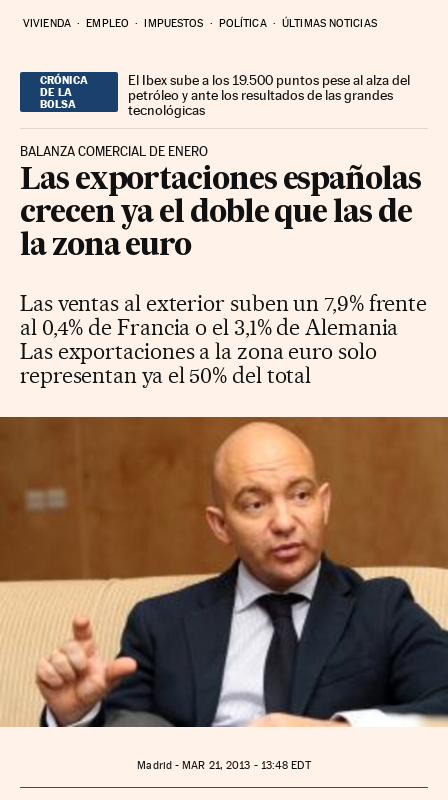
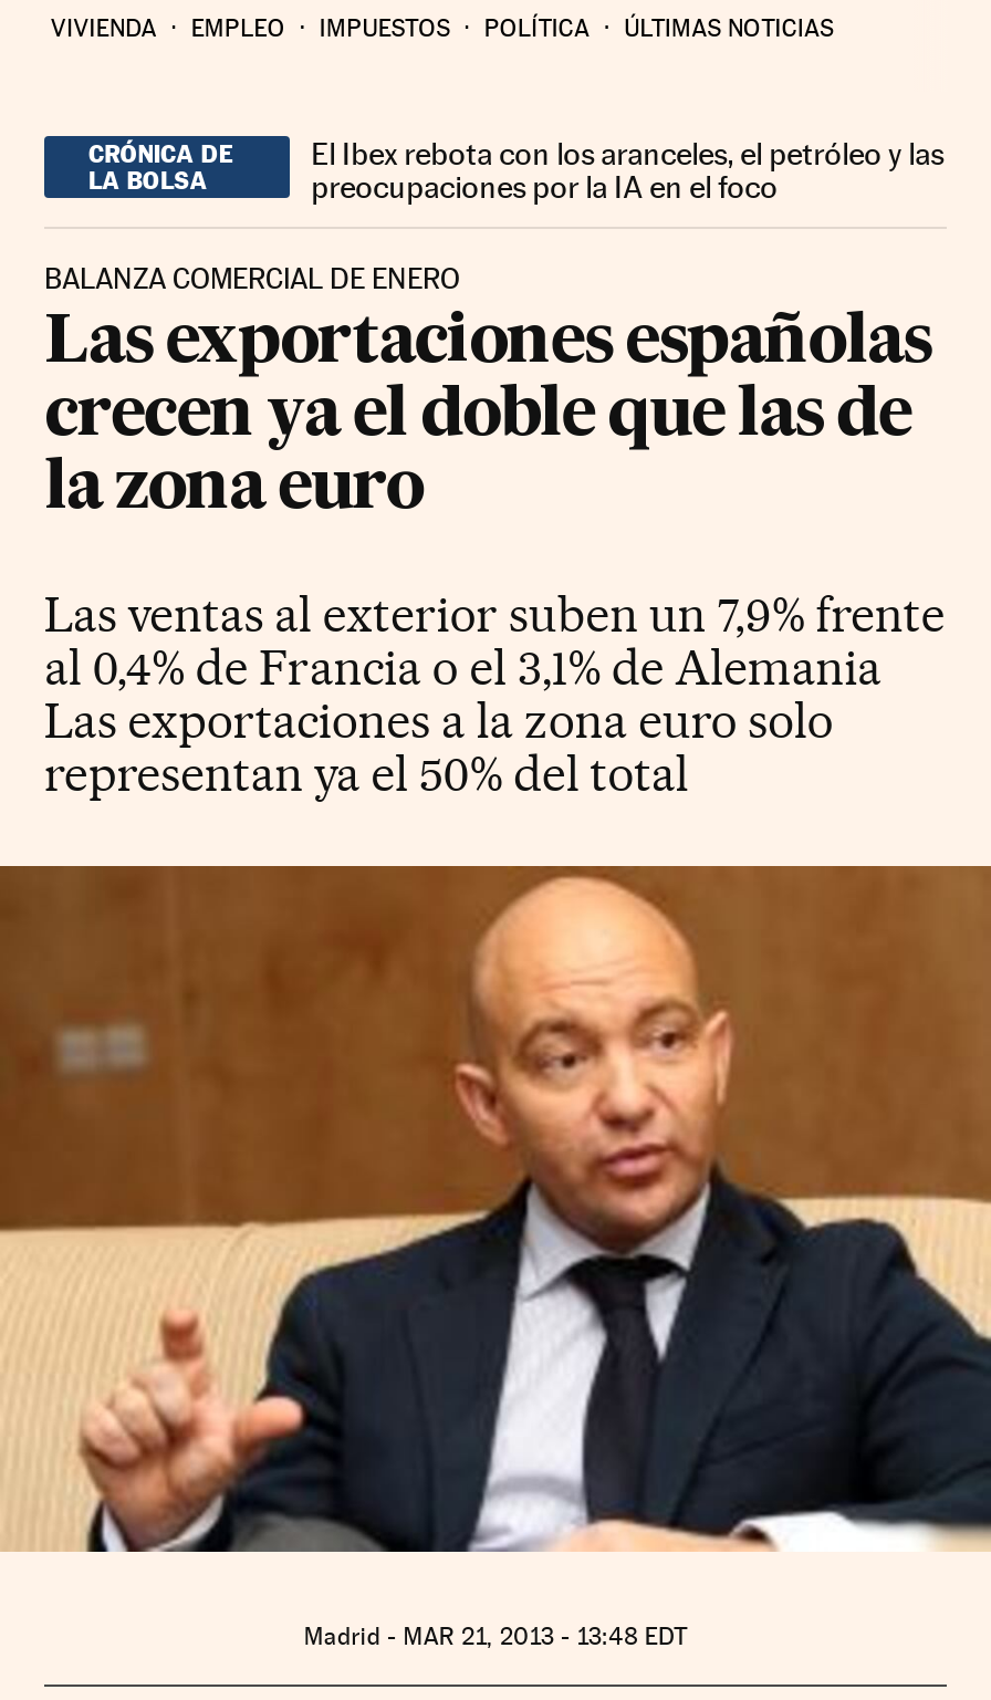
- El Ibex sube a los 19.500 puntos pese al alza del
- petróleo y ante los resultados de las grandes
- tecnológicas
+ El Ibex rebota con los aranceles, el petróleo y las
+ preocupaciones por la IA en el foco
